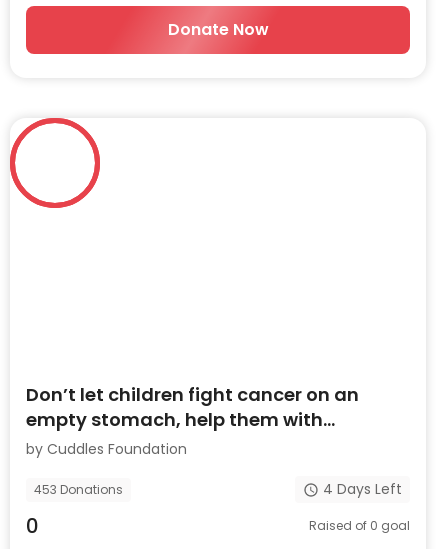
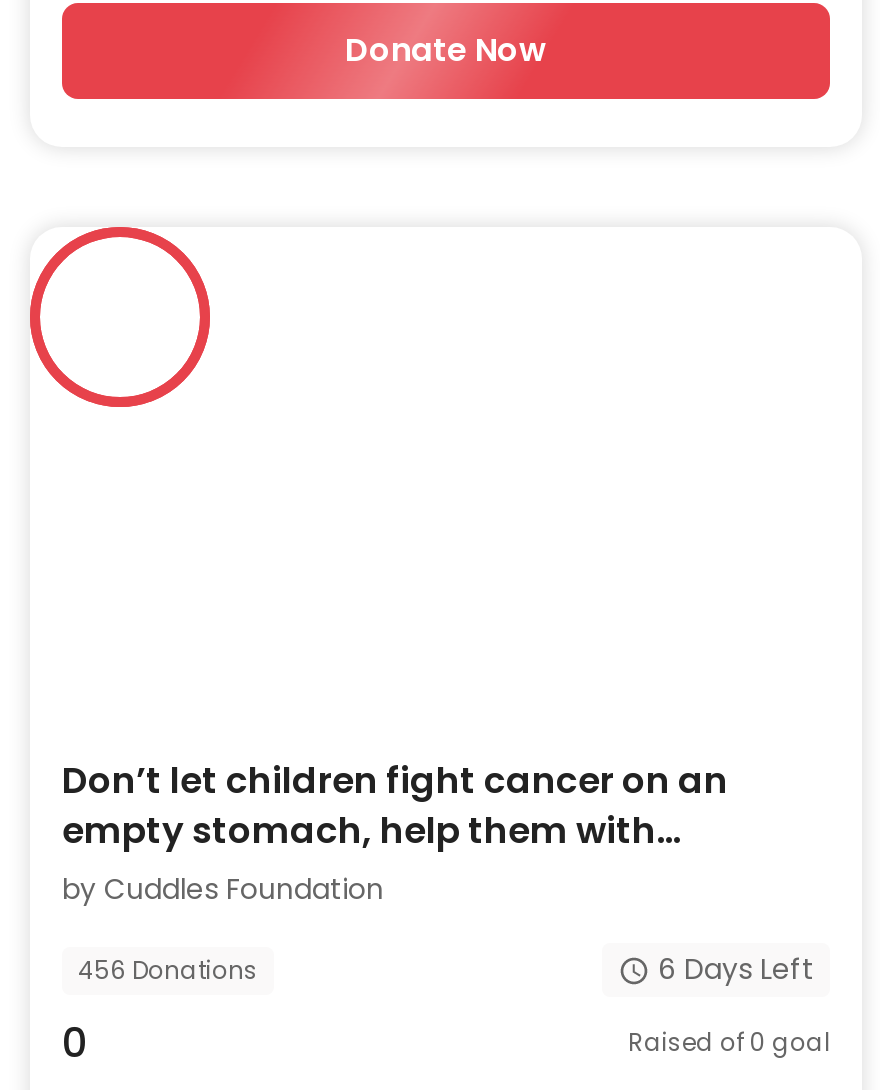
- 453 Donations
+ 456 Donations

- 4 Days Left
+ 6 Days Left
